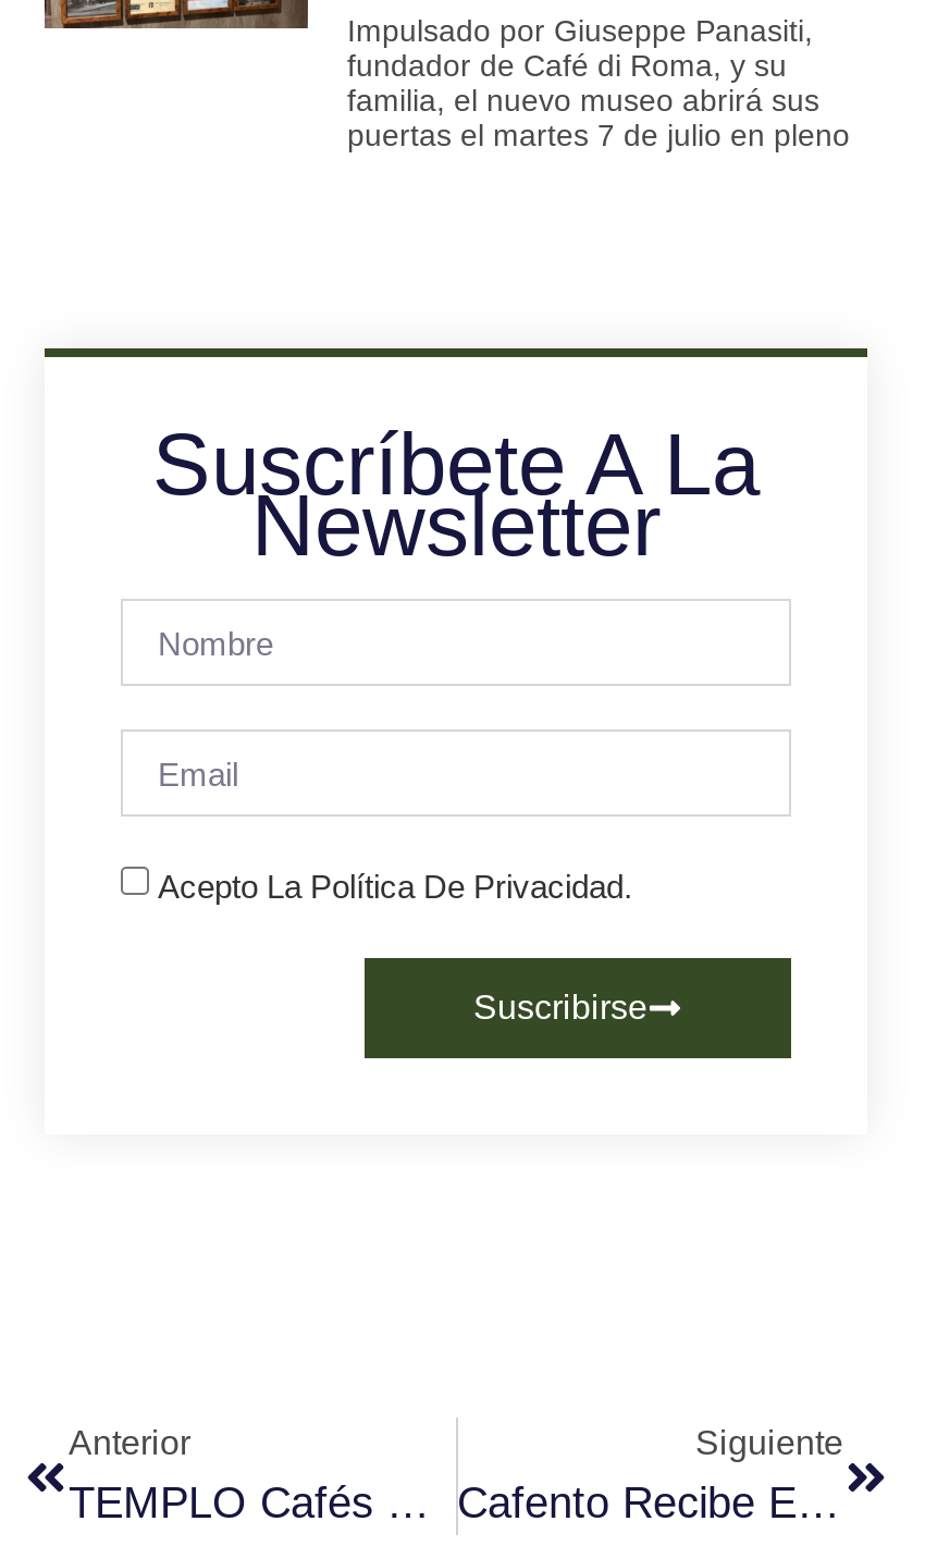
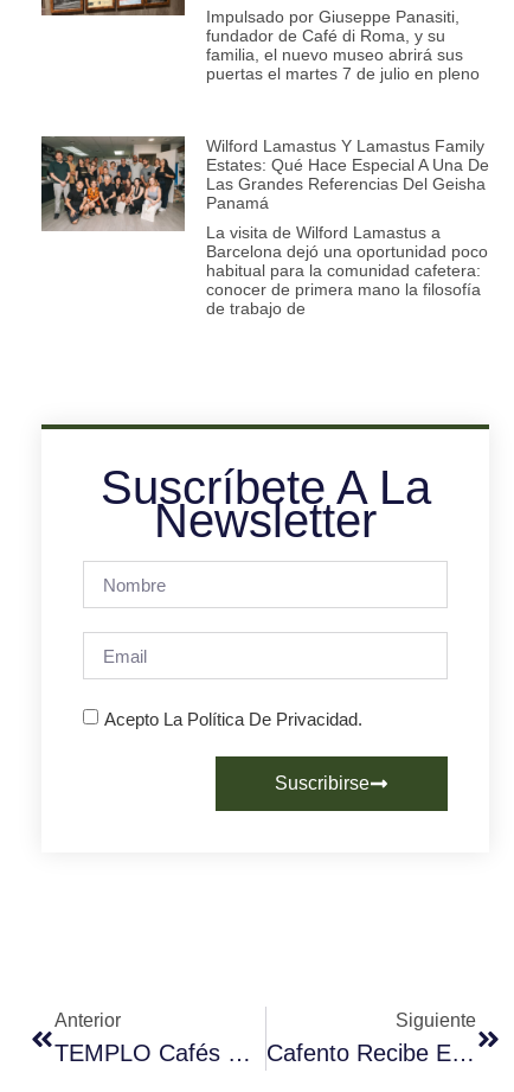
+ [image]
+ Wilford Lamastus Y Lamastus Family
+ Estates: Qué Hace Especial A Una De
+ Las Grandes Referencias Del Geisha
+ Panamá
+ La visita de Wilford Lamastus a
+ Barcelona dejó una oportunidad poco
+ habitual para la comunidad cafetera:
+ conocer de primera mano la filosofía
+ de trabajo de
